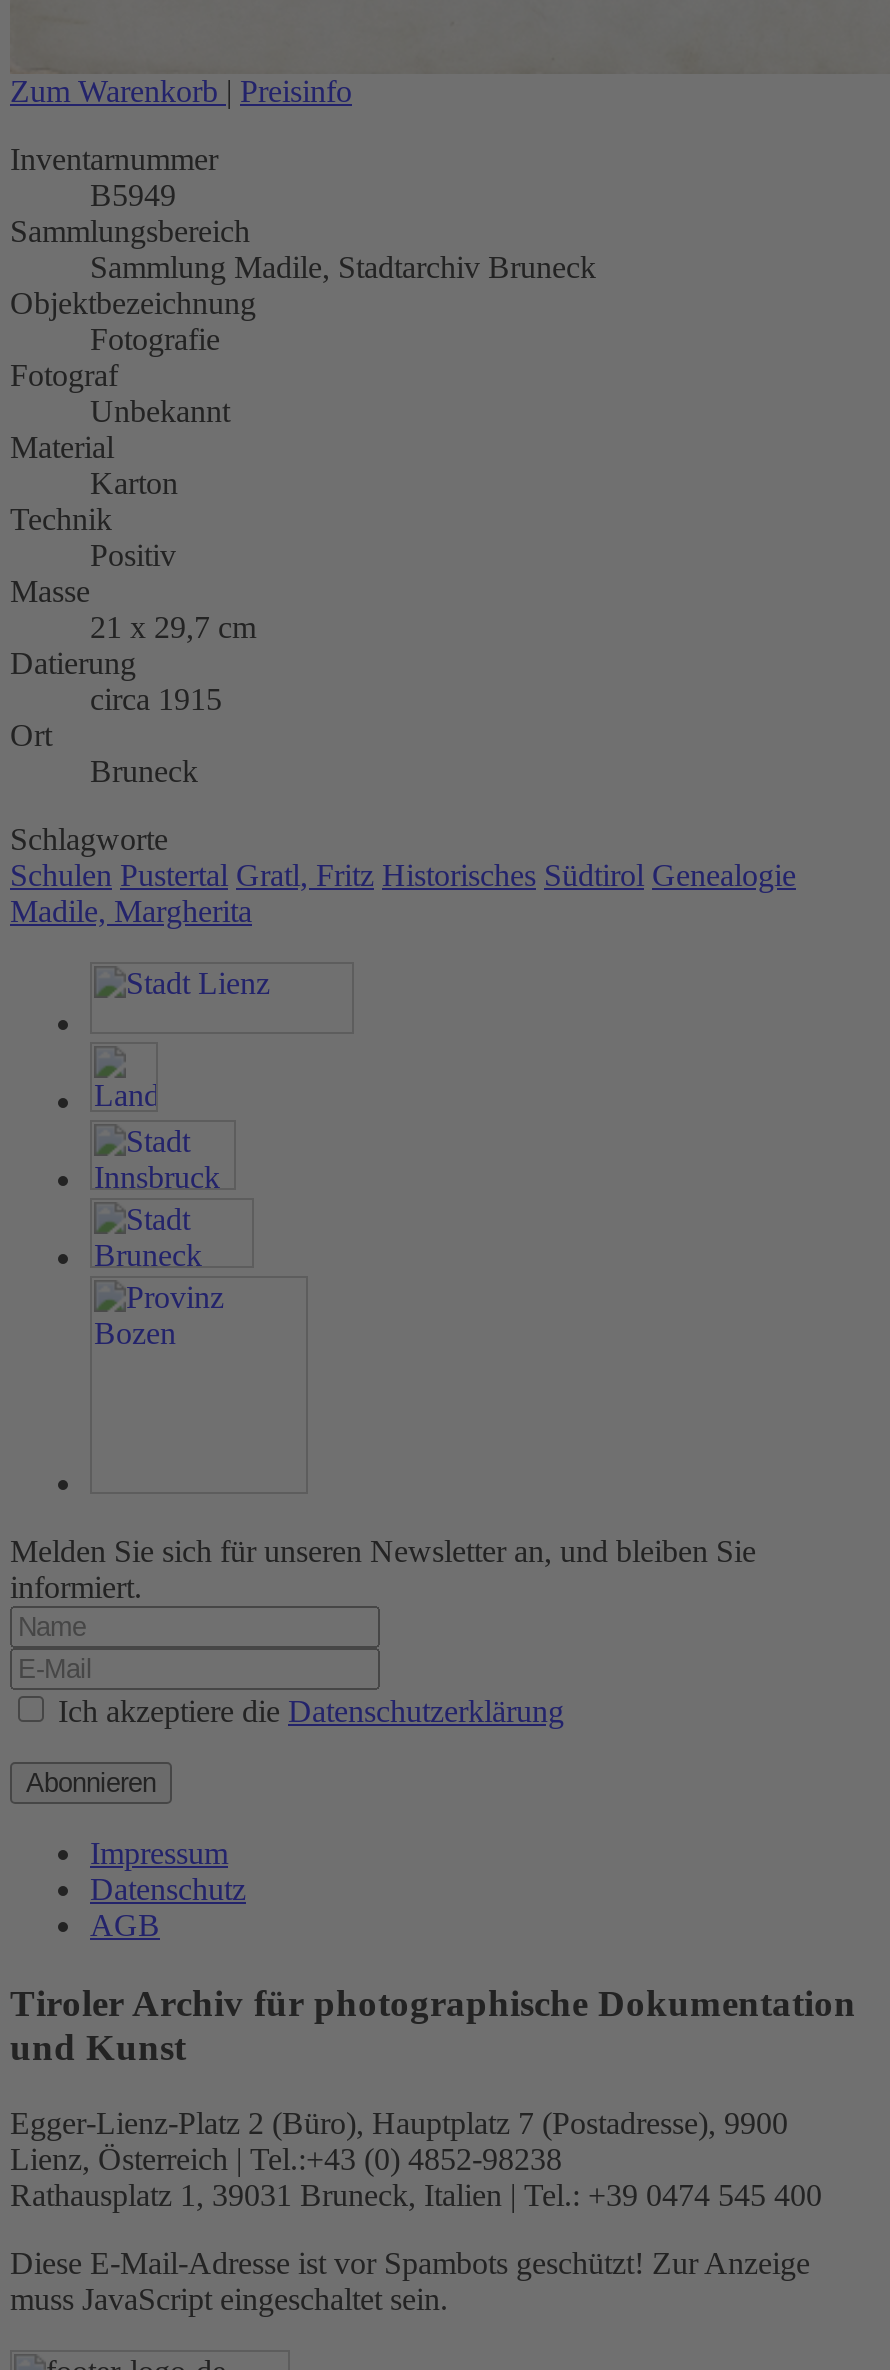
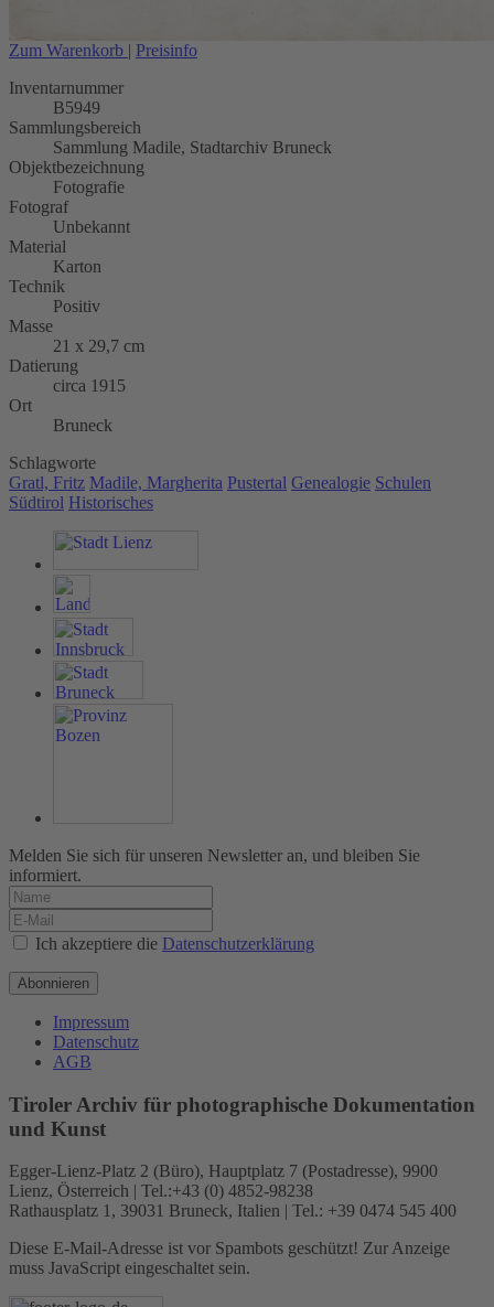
- Schulen Pustertal Gratl, Fritz Historisches Südtirol Genealogie
- Madile, Margherita
+ Gratl, Fritz Madile, Margherita Pustertal Genealogie Schulen
+ Südtirol Historisches
